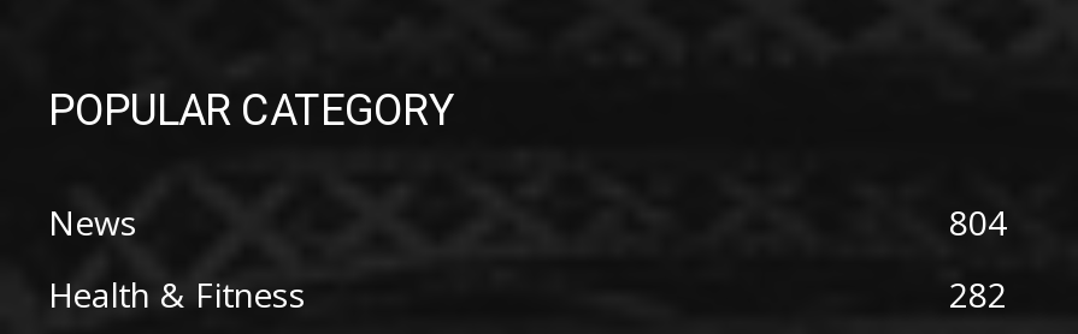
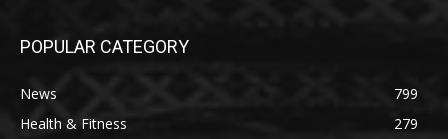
- 804
+ 799

- 282
+ 279
